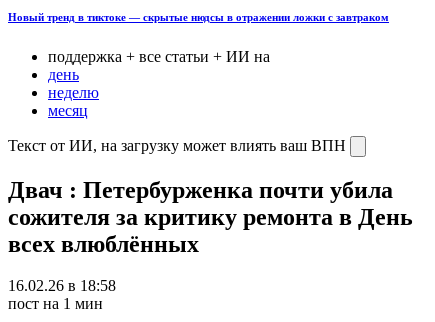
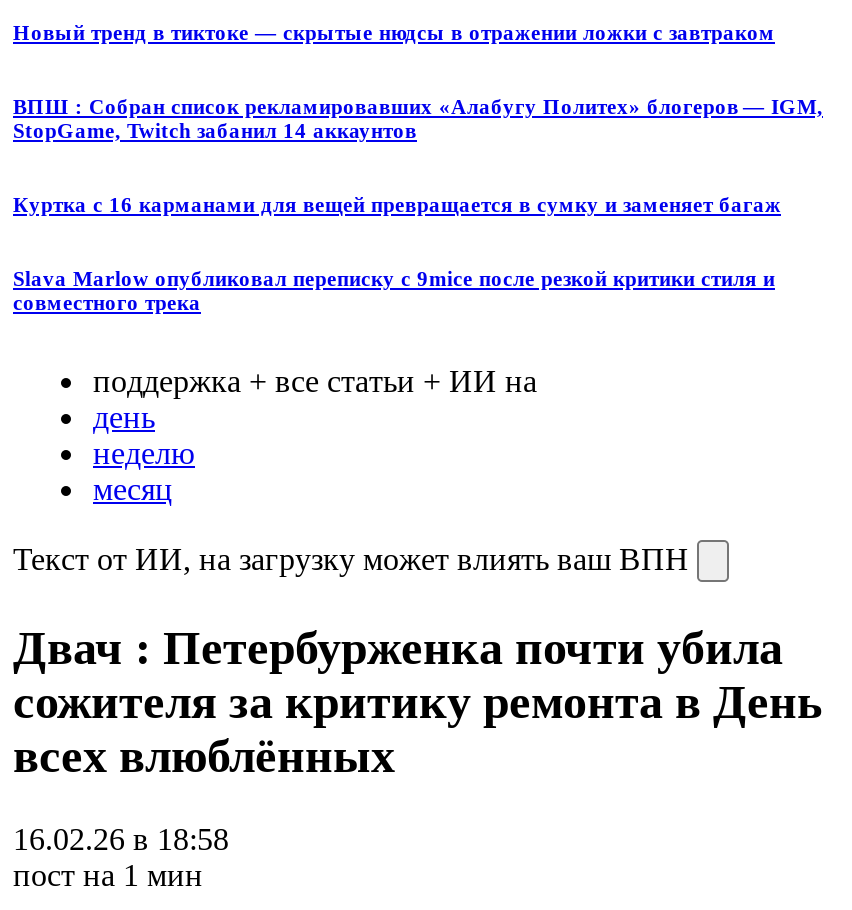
+ ВПШ : Собран список рекламировавших «Алабугу Политех» блогеров — IGM,
+ StopGame, Twitch забанил 14 аккаунтов
+ Куртка с 16 карманами для вещей превращается в сумку и заменяет багаж
+ Slava Marlow опубликовал переписку с 9mice после резкой критики стиля и
+ совместного трека
